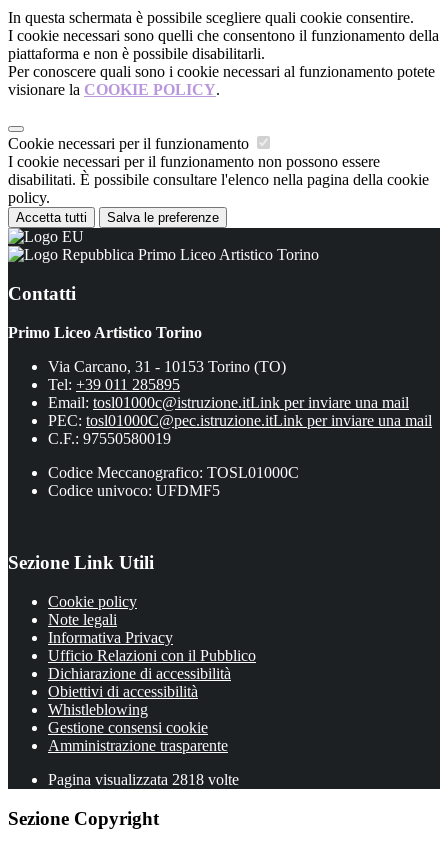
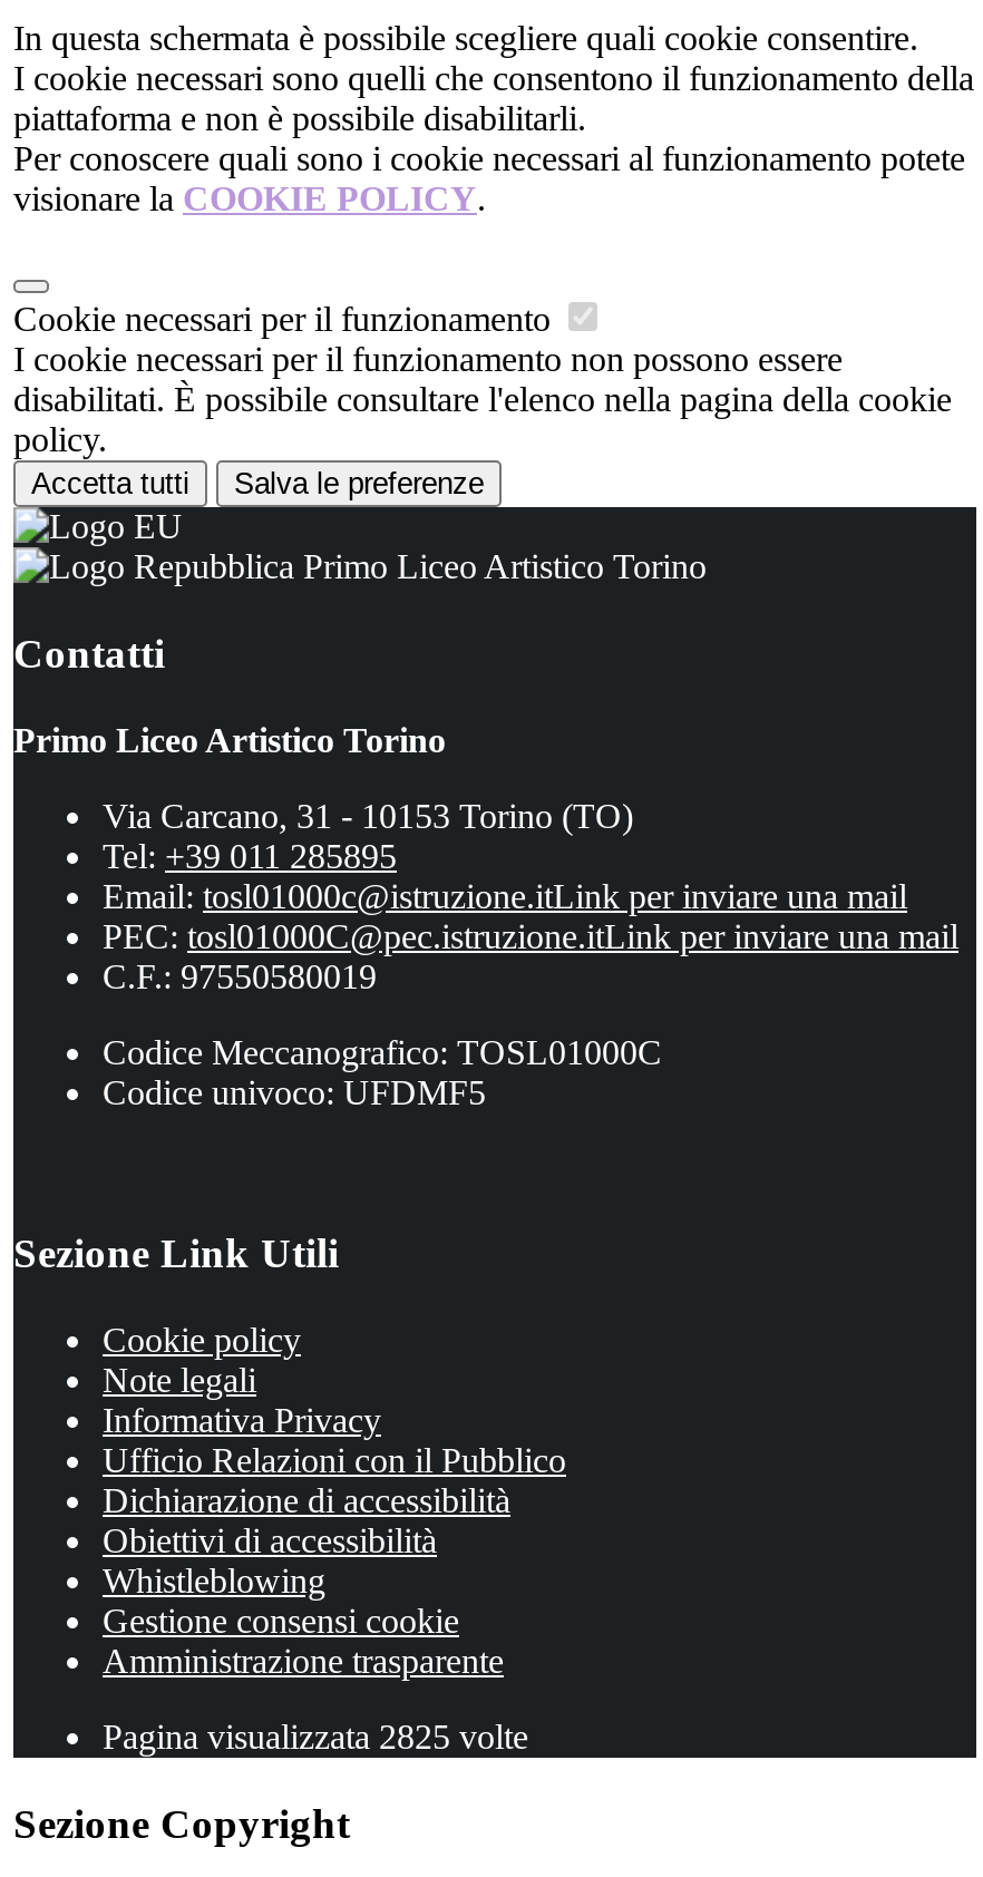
- Pagina visualizzata 2818 volte
+ Pagina visualizzata 2825 volte
